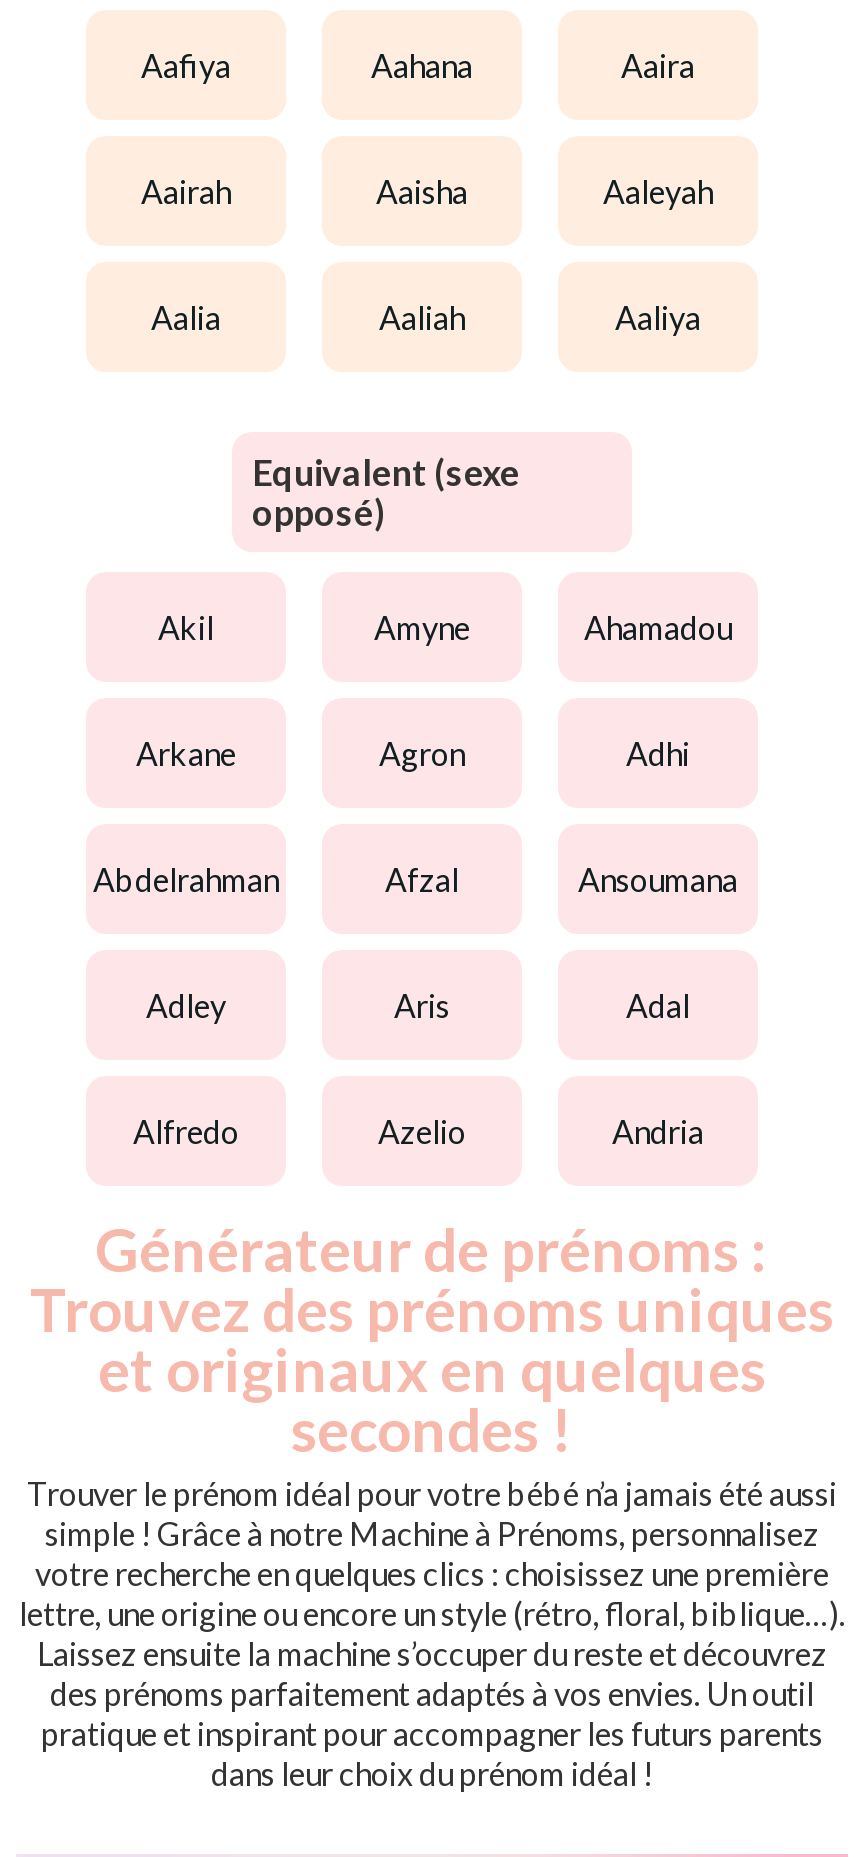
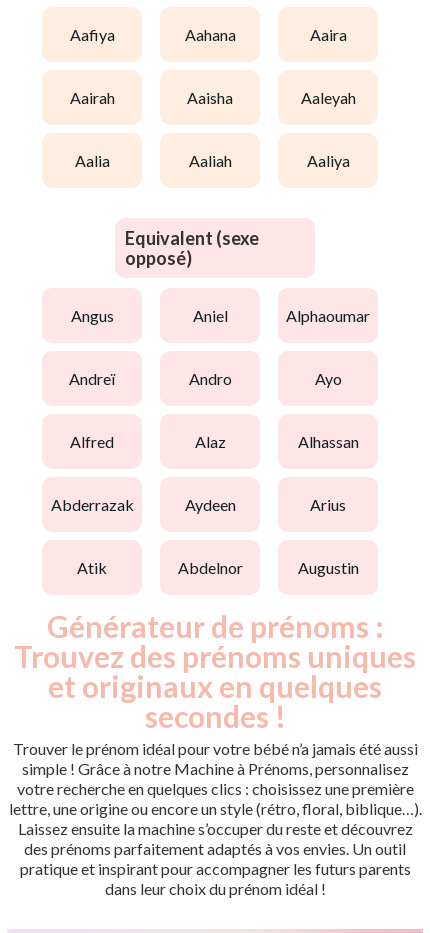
- akil
- amyne
- ahamadou
+ angus
+ aniel
+ alphaoumar

- arkane
- agron
- adhi
+ andreï
+ andro
+ ayo

- abdelrahman
- afzal
- ansoumana
+ alfred
+ alaz
+ alhassan

- adley
- aris
- adal
+ abderrazak
+ aydeen
+ arius

- alfredo
- azelio
- andria
+ atik
+ abdelnor
+ augustin
